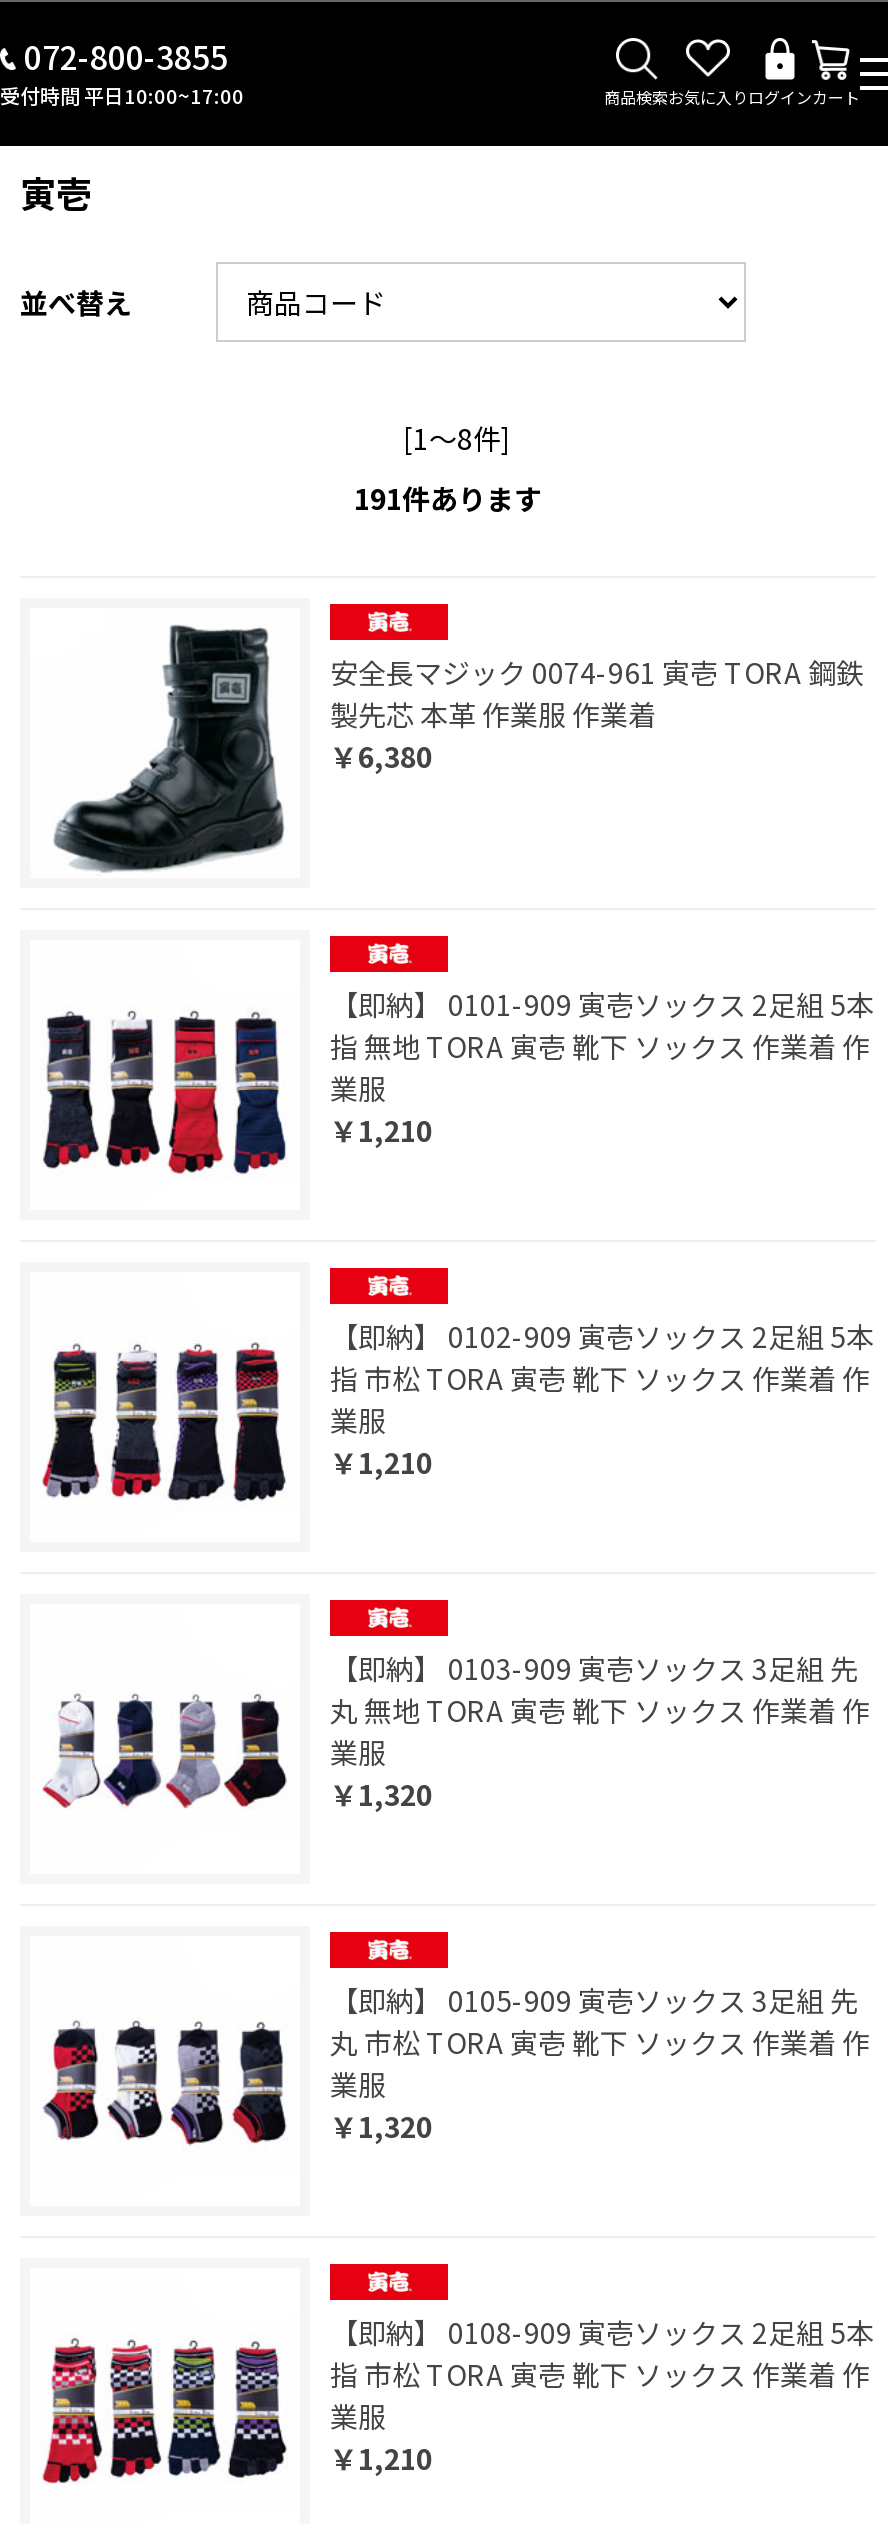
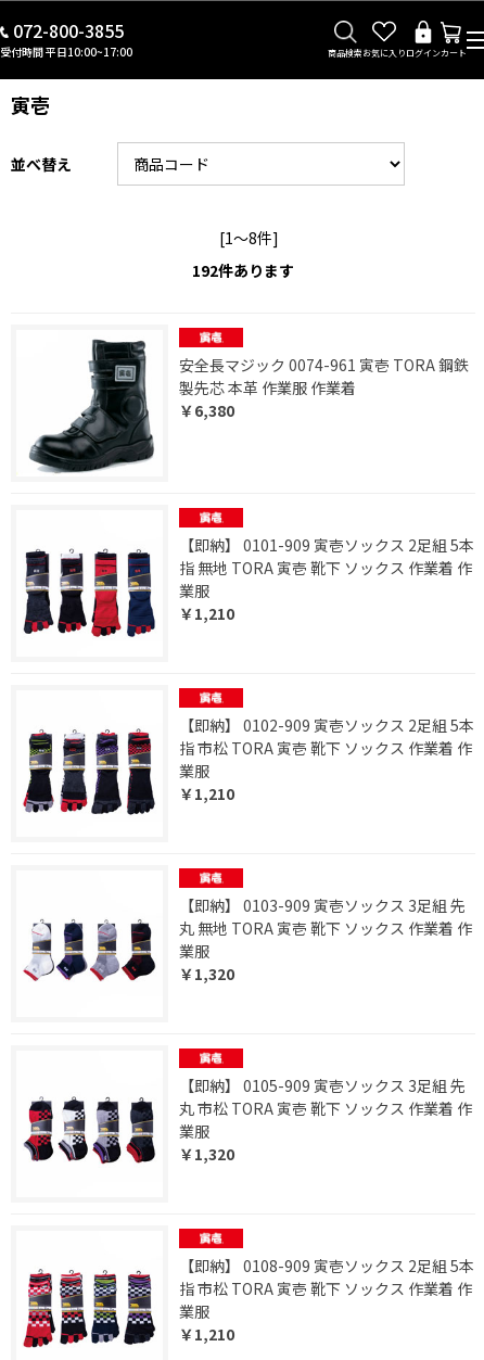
- 191件あります
+ 192件あります
